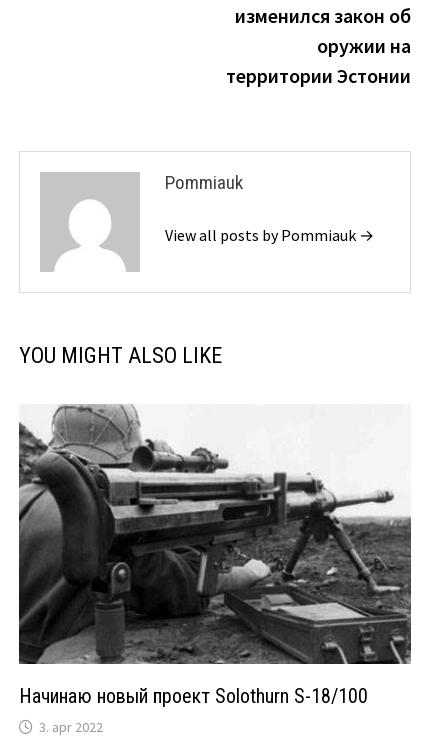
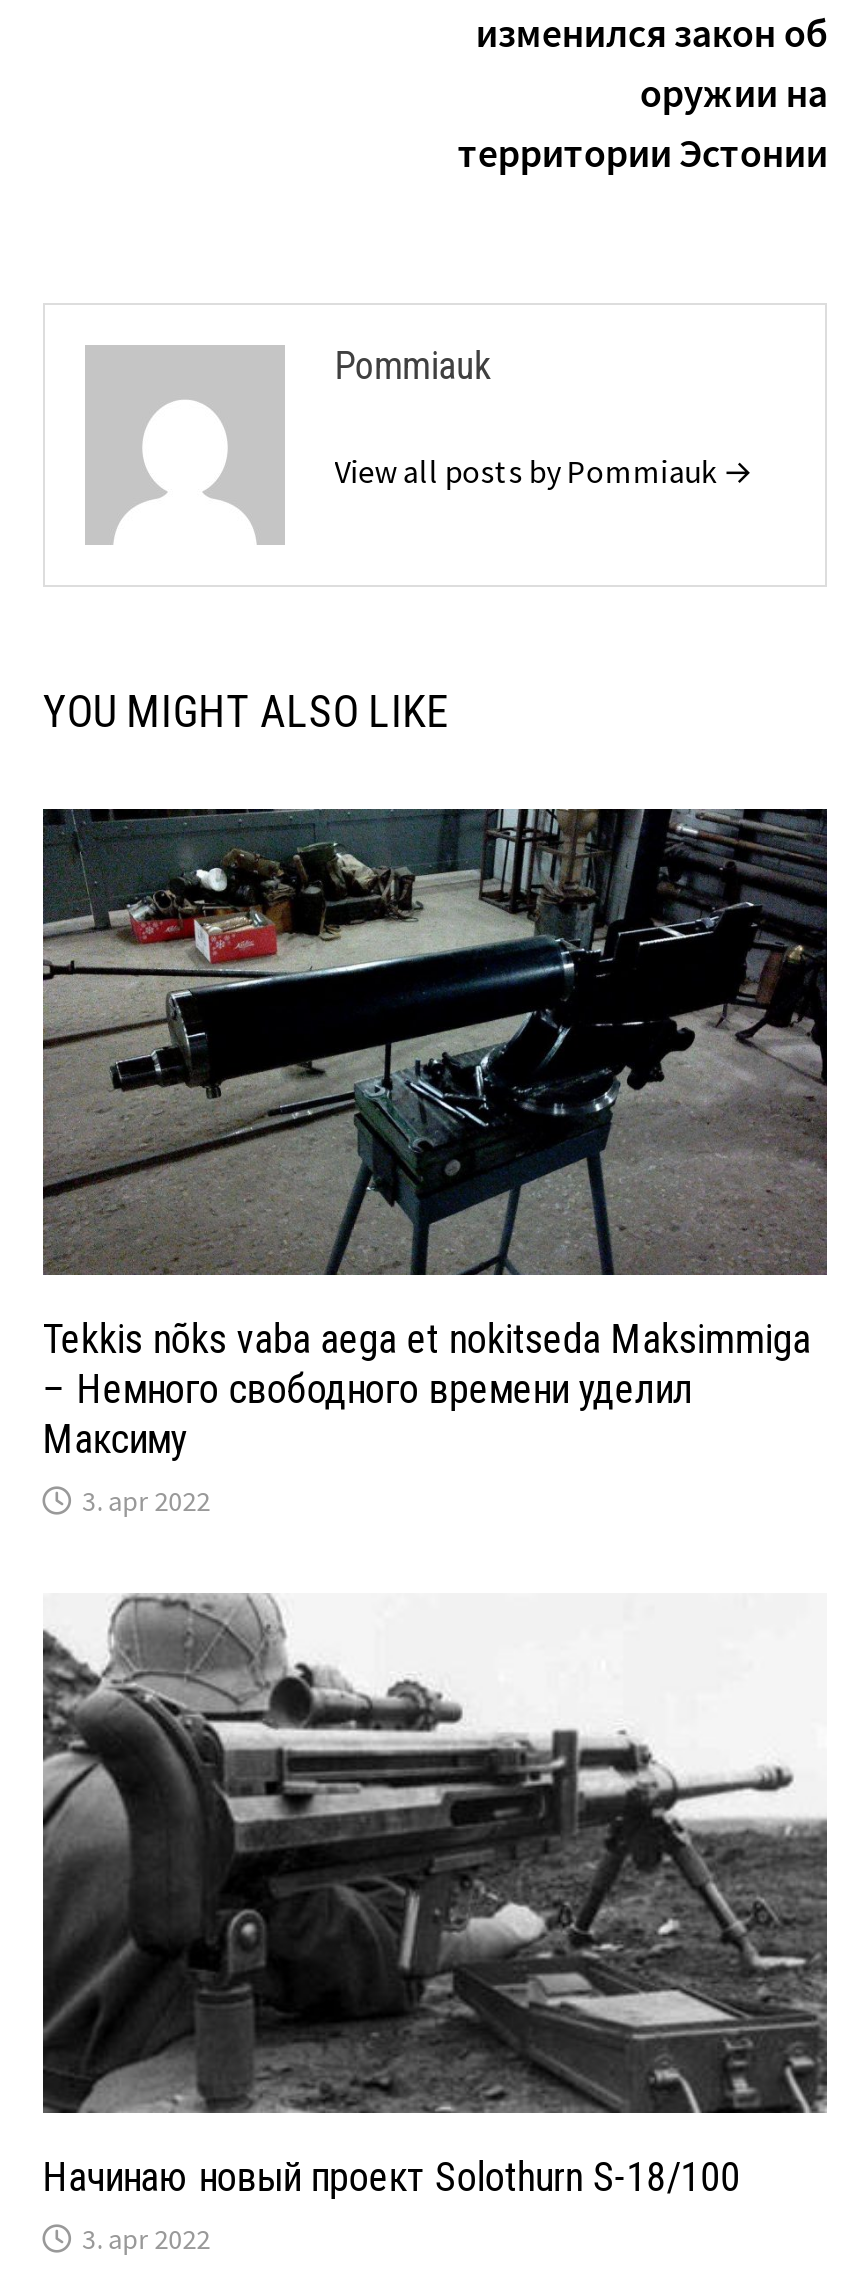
+ [image]
+ Tekkis nõks vaba aega et nokitseda Maksimmiga
+ – Немного свободного времени уделил
+ Максиму
+ 3. apr 2022
